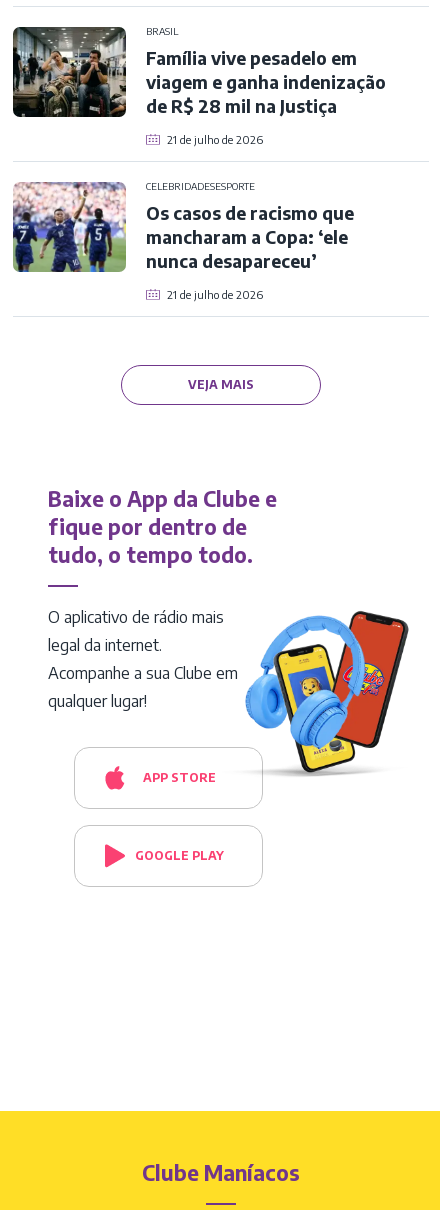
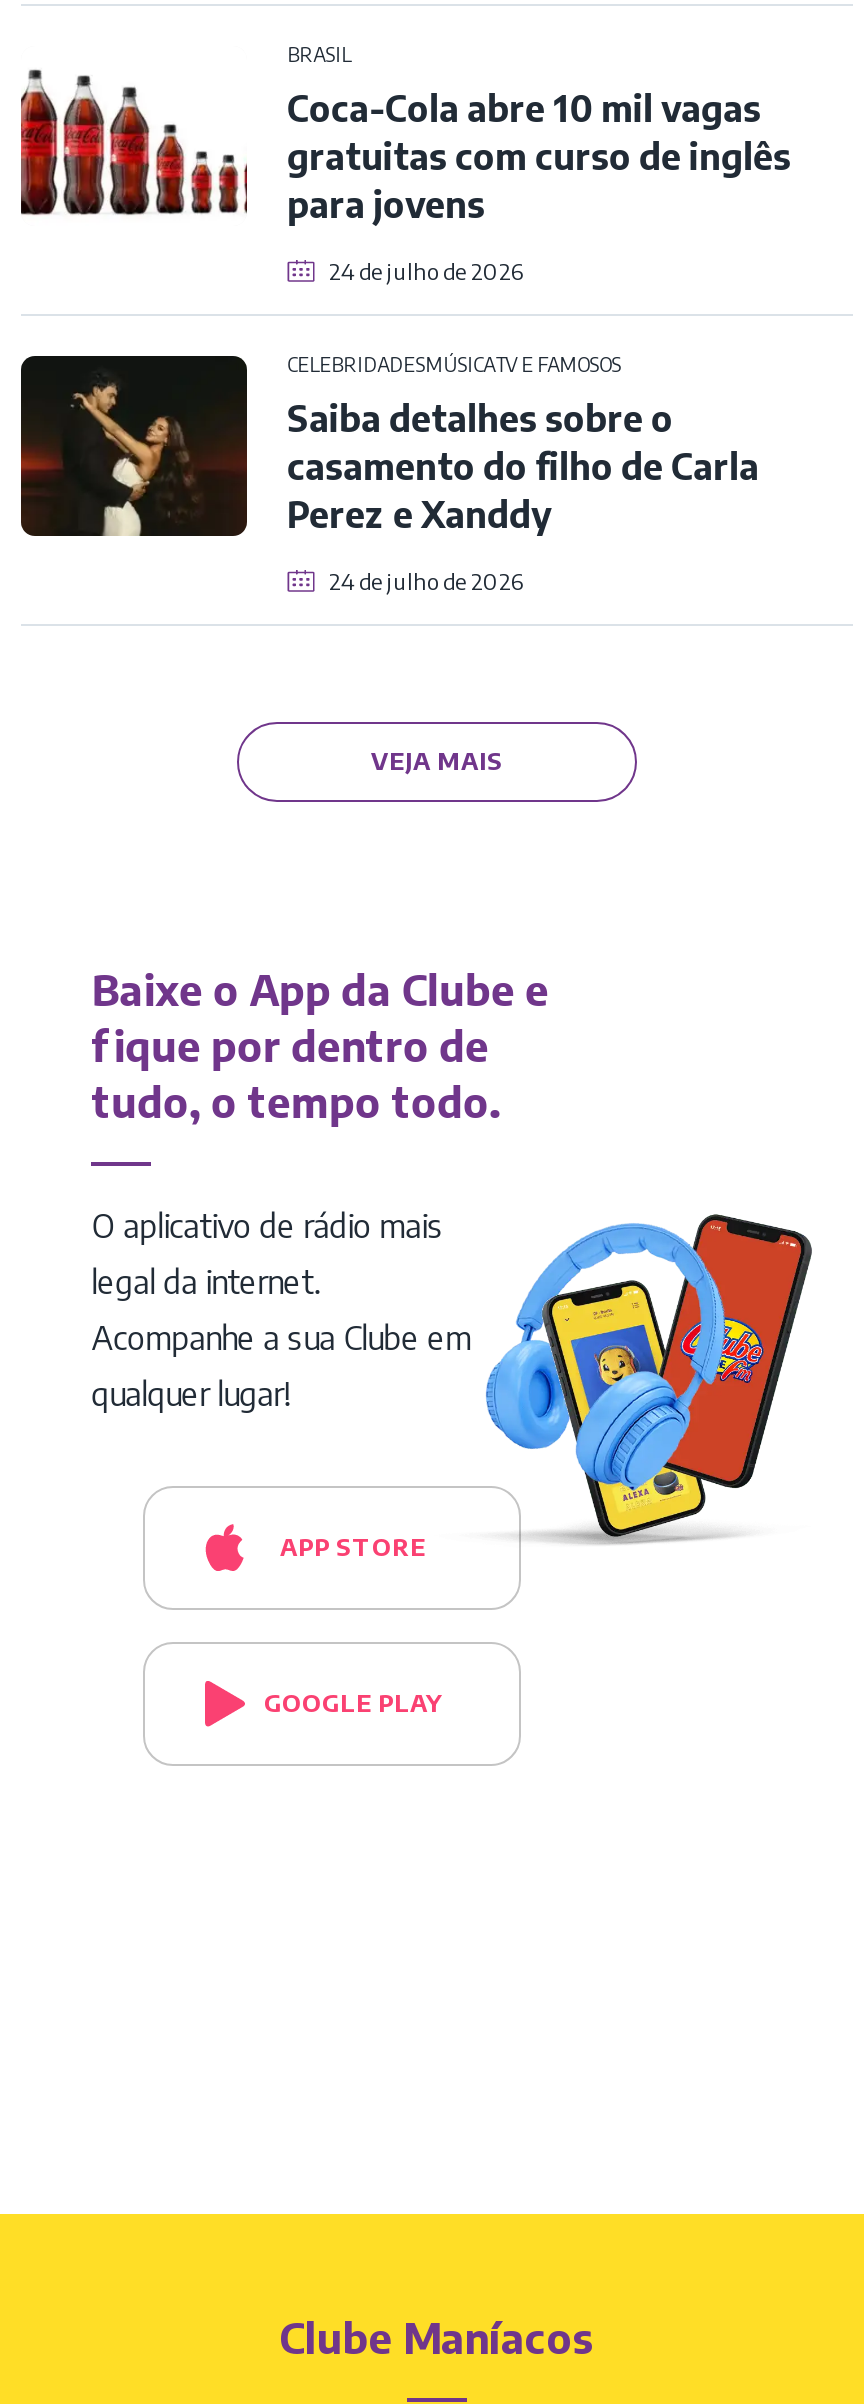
- [image]
- Família vive pesadelo em
- viagem e ganha indenização
- de R$ 28 mil na Justiça
+ [image]
+ Coca-Cola abre 10 mil vagas
+ gratuitas com curso de inglês
+ para jovens

- 21 de julho de 2026
+ 24 de julho de 2026

- [image]
- CELEBRIDADESESPORTE
+ [image]
+ CELEBRIDADESMÚSICATV E FAMOSOS

- Os casos de racismo que
- mancharam a Copa: ‘ele
- nunca desapareceu’
+ Saiba detalhes sobre o
+ casamento do filho de Carla
+ Perez e Xanddy

- 21 de julho de 2026
+ 24 de julho de 2026
